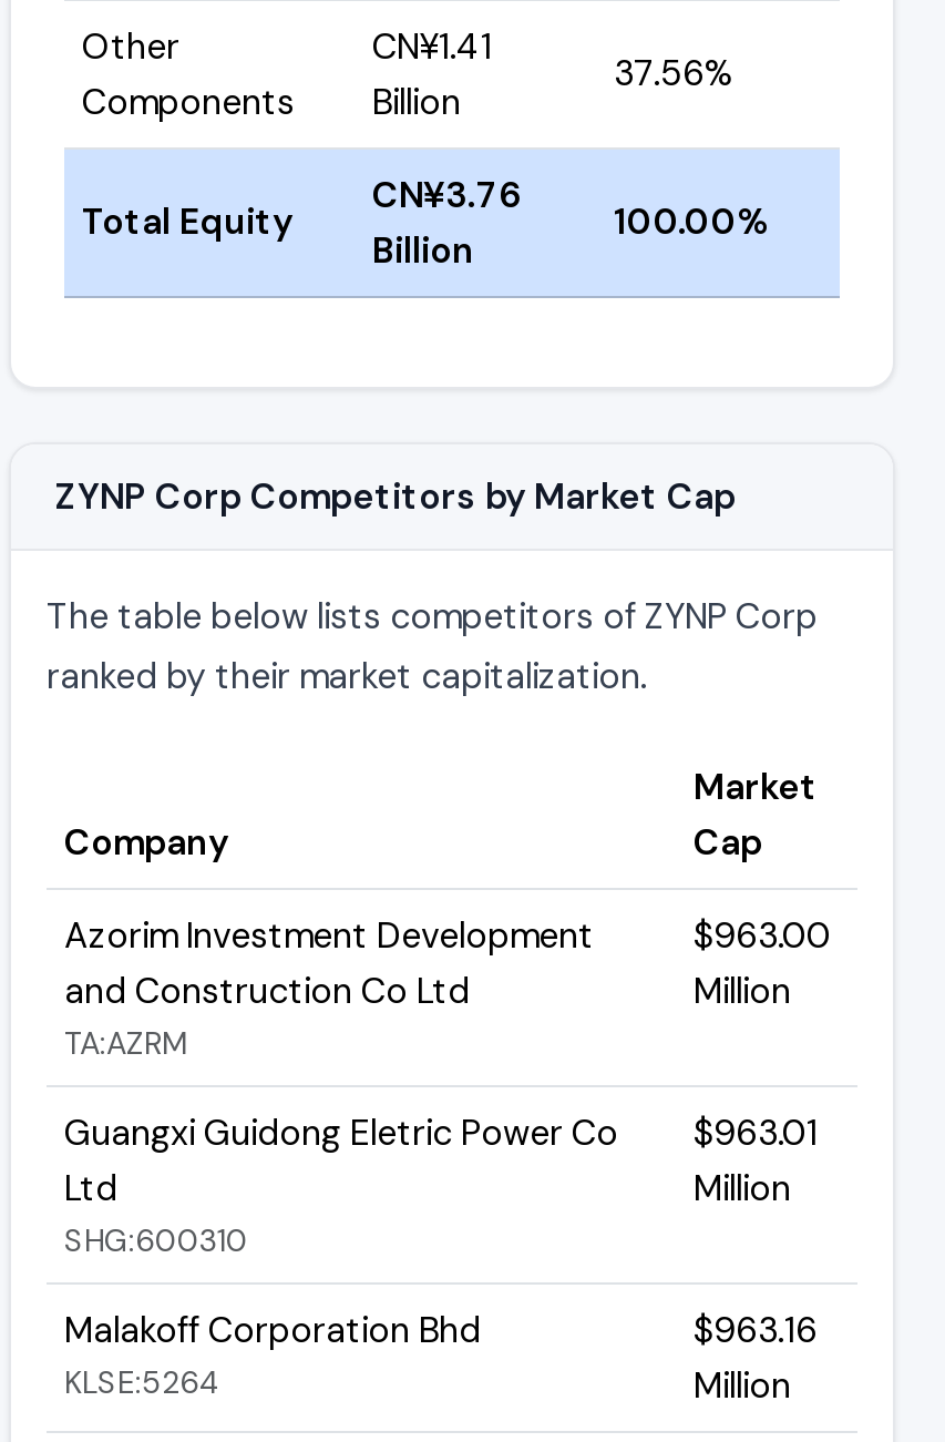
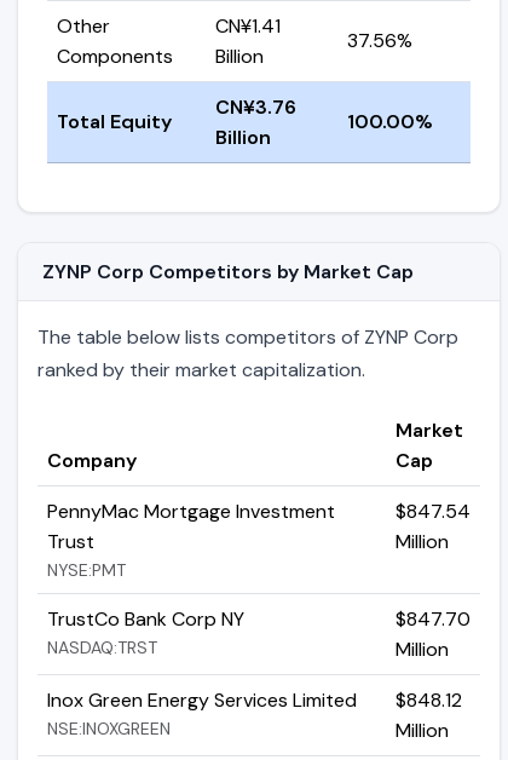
- Azorim Investment Development
- and Construction Co Ltd
- TA:AZRM
+ PennyMac Mortgage Investment
+ Trust
+ NYSE:PMT

- $963.00
+ $847.54

- Guangxi Guidong Eletric Power Co
- Ltd
- SHG:600310
+ TrustCo Bank Corp NY
+ NASDAQ:TRST

- $963.01
+ $847.70

- Malakoff Corporation Bhd
- KLSE:5264
+ Inox Green Energy Services Limited
+ NSE:INOXGREEN

- $963.16
+ $848.12
